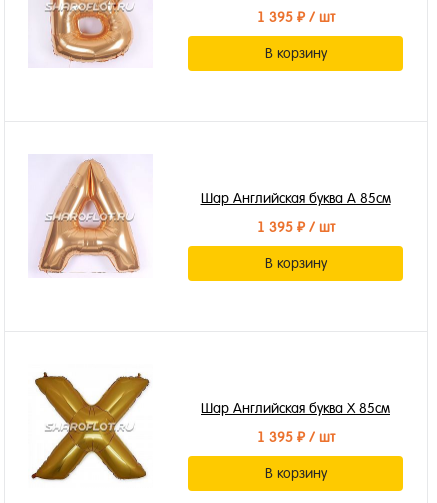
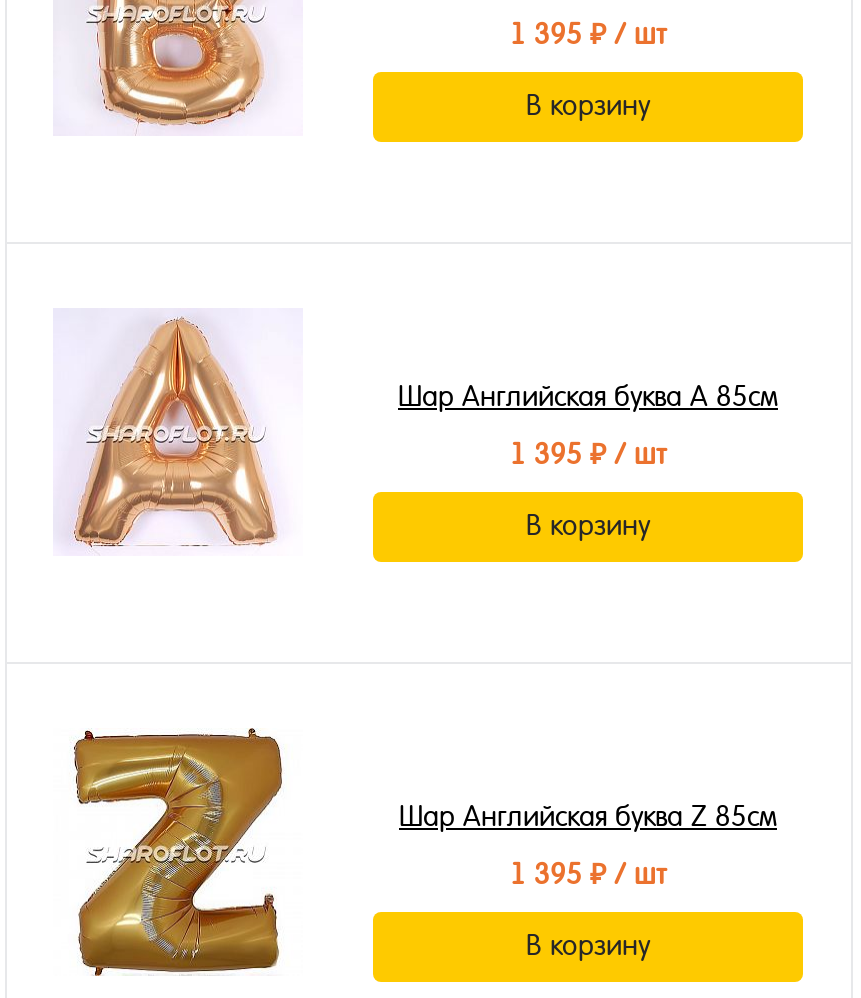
- [image]
+ [image]

- Шар Английская буква X 85см
+ Шар Английская буква Z 85см
